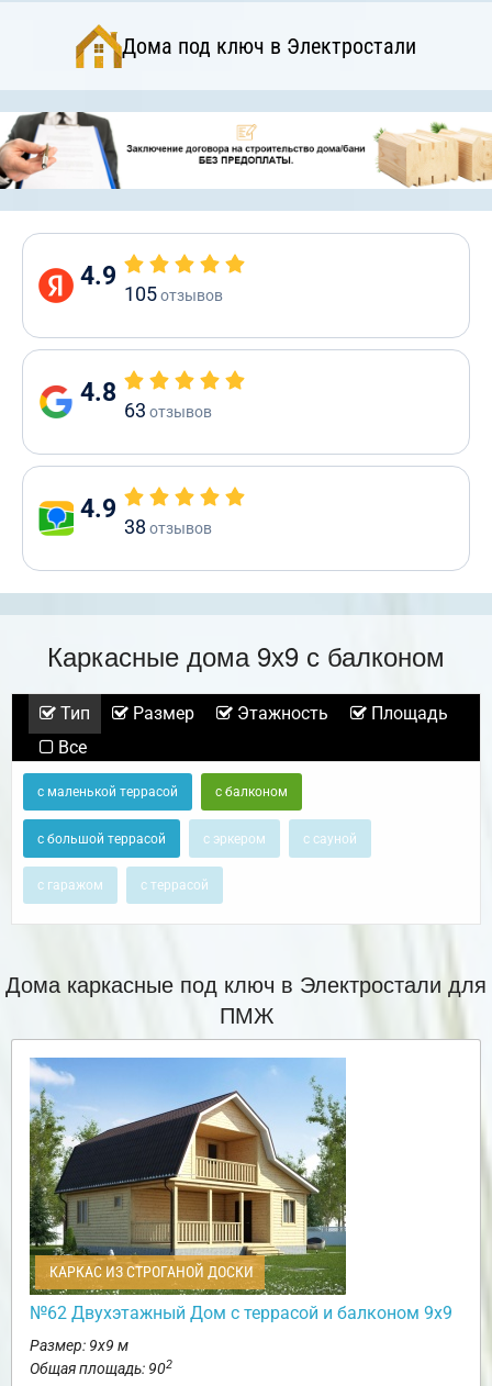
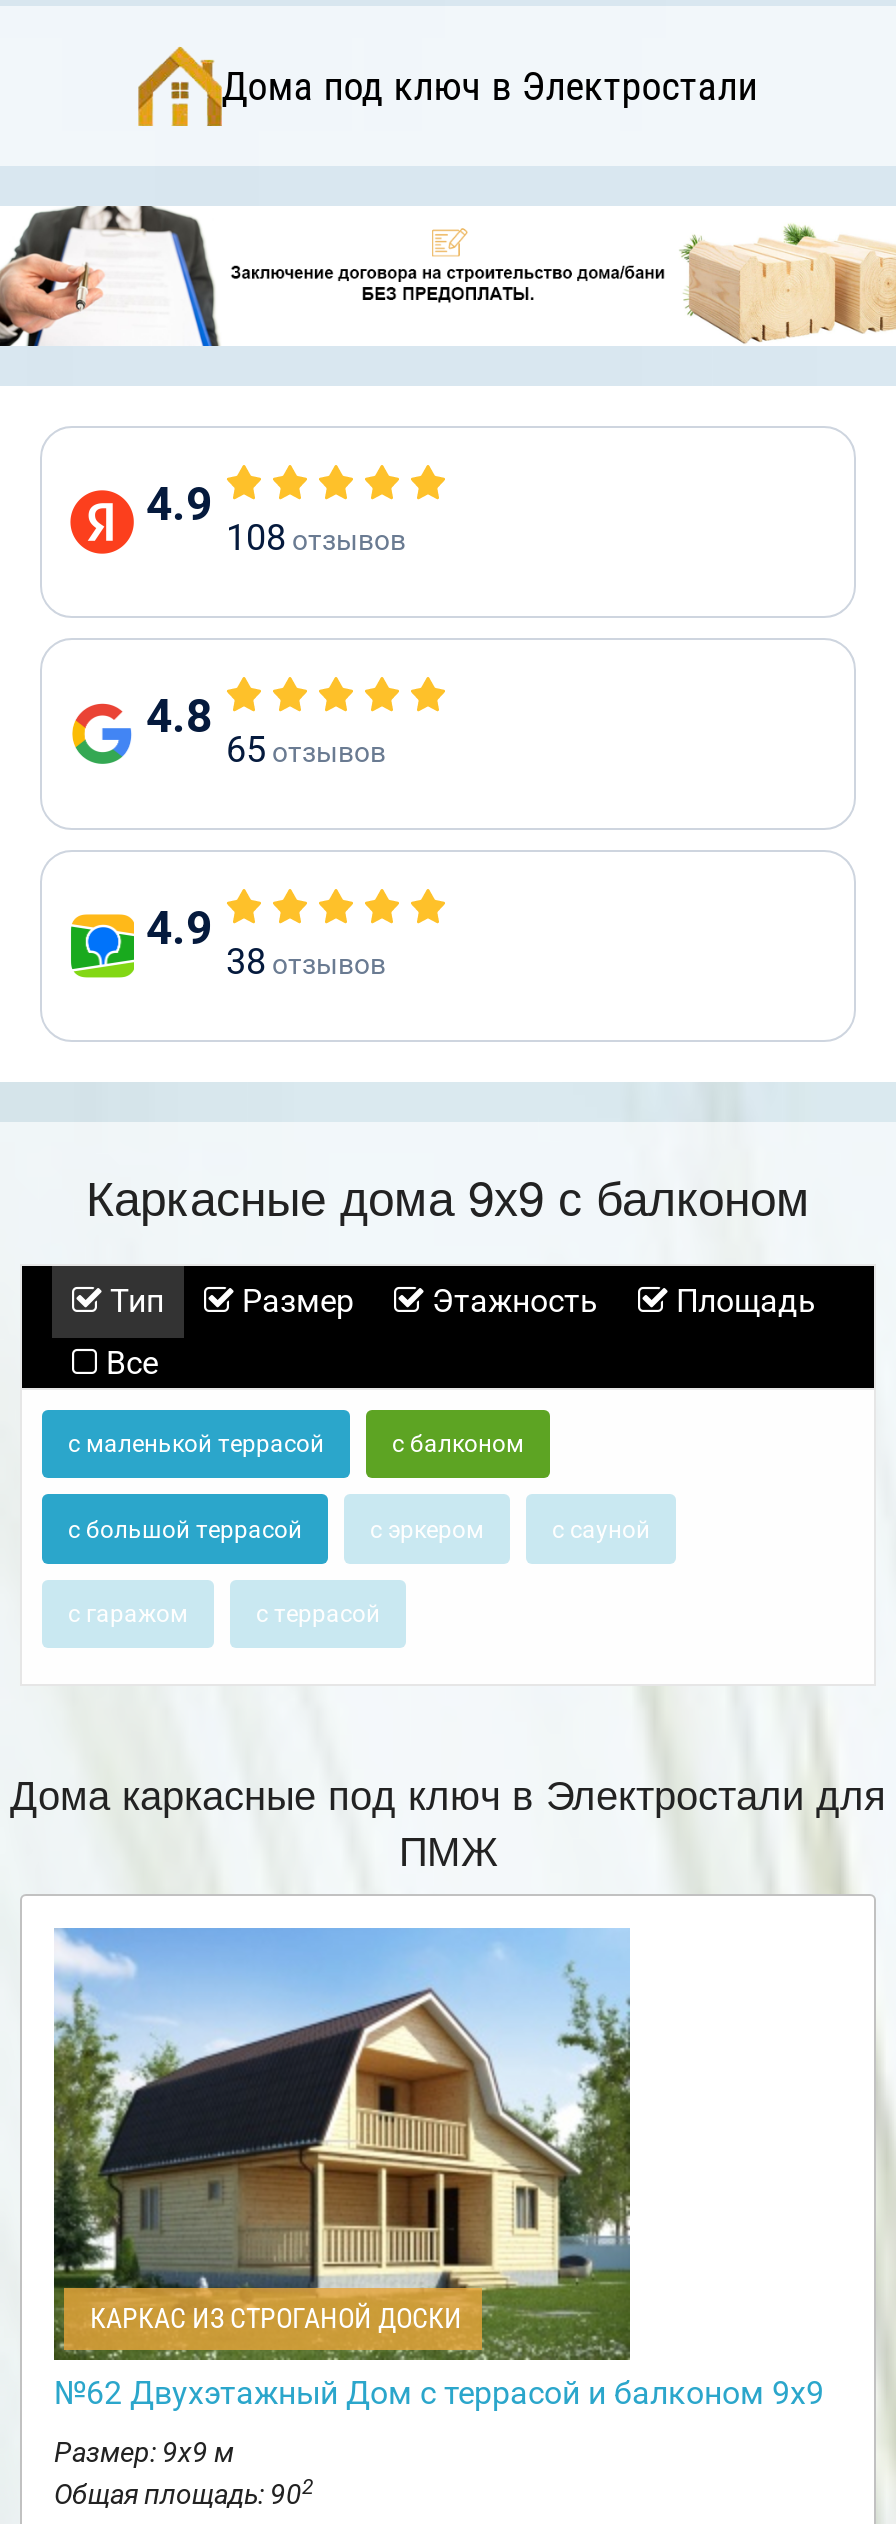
- 105 отзывов
+ 108 отзывов

- 63 отзывов
+ 65 отзывов
